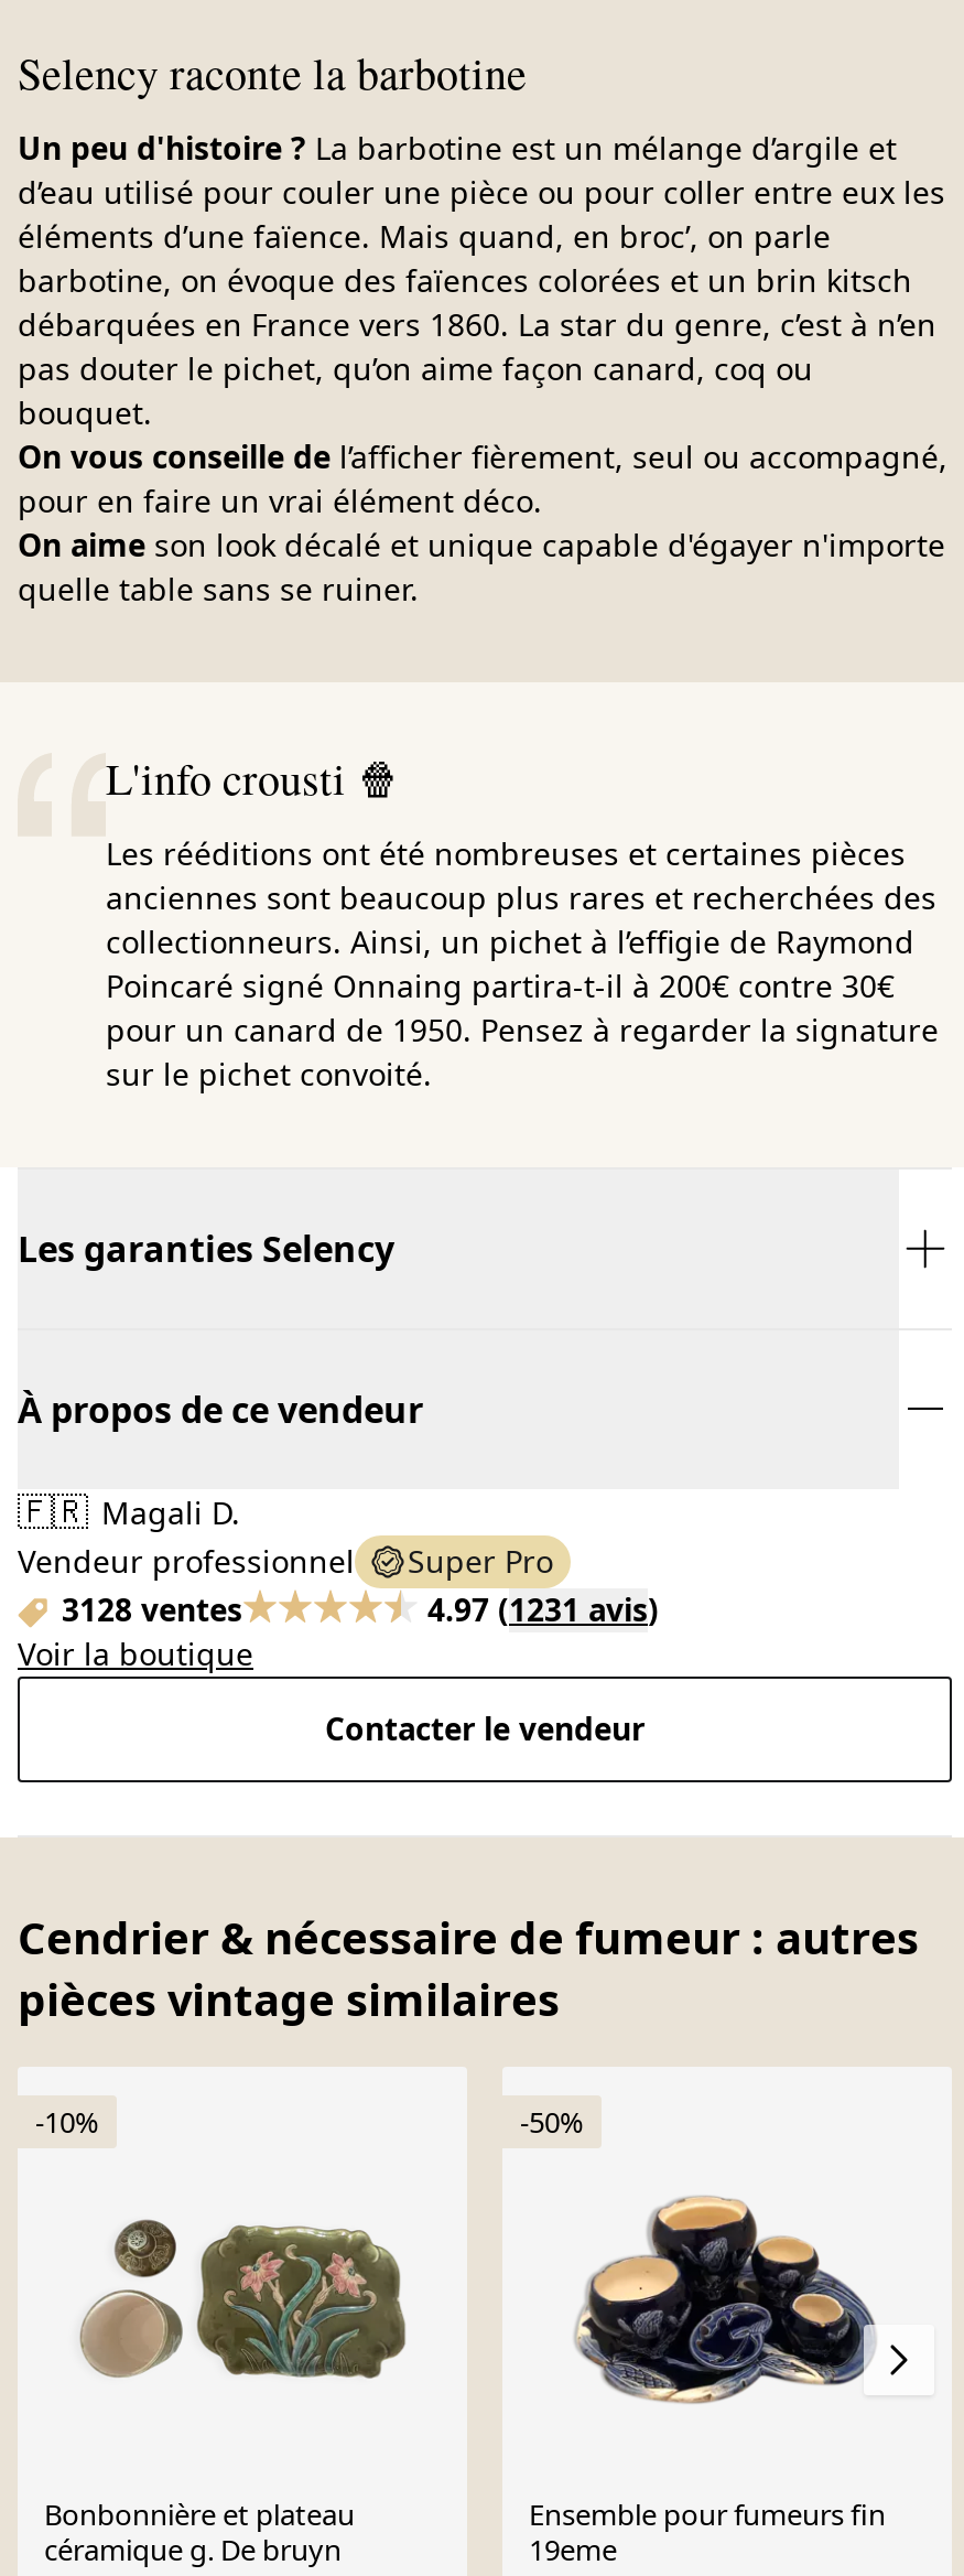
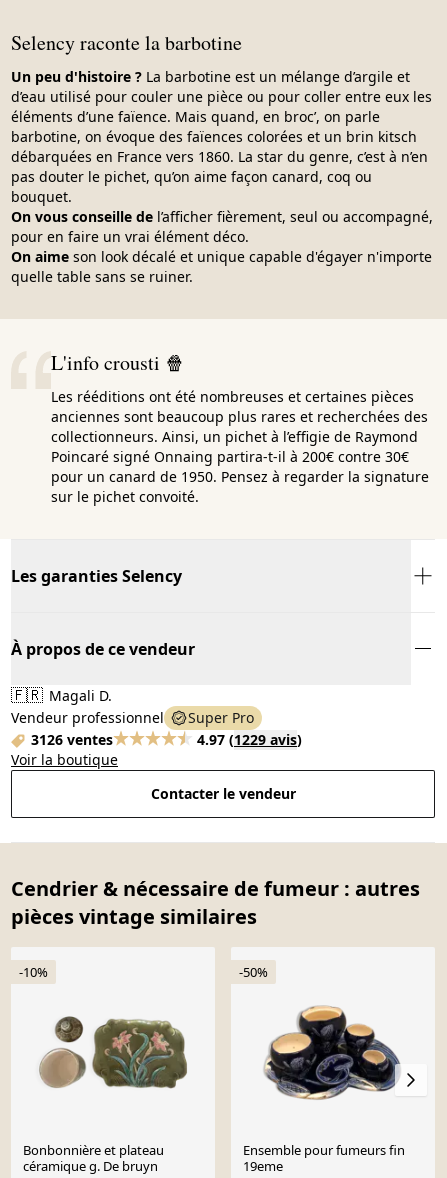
- 3128 ventes
+ 3126 ventes

- 4.97 (1231 avis)
+ 4.97 (1229 avis)
